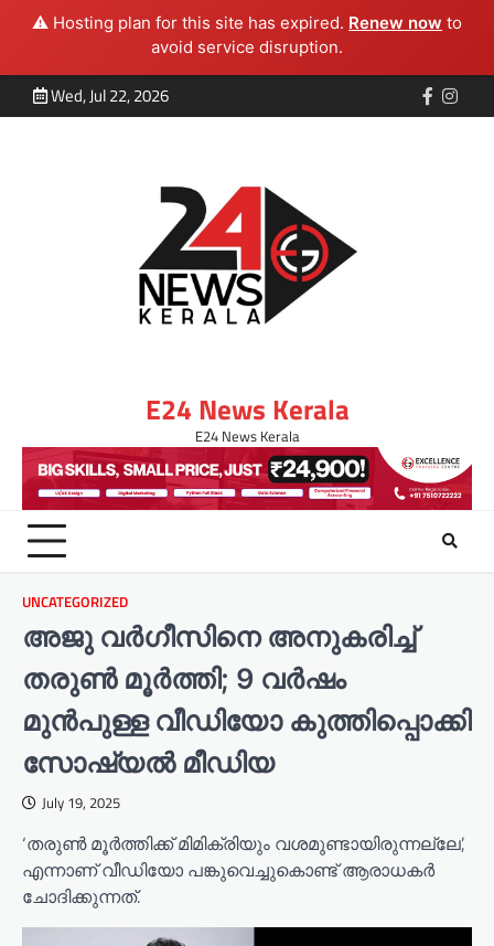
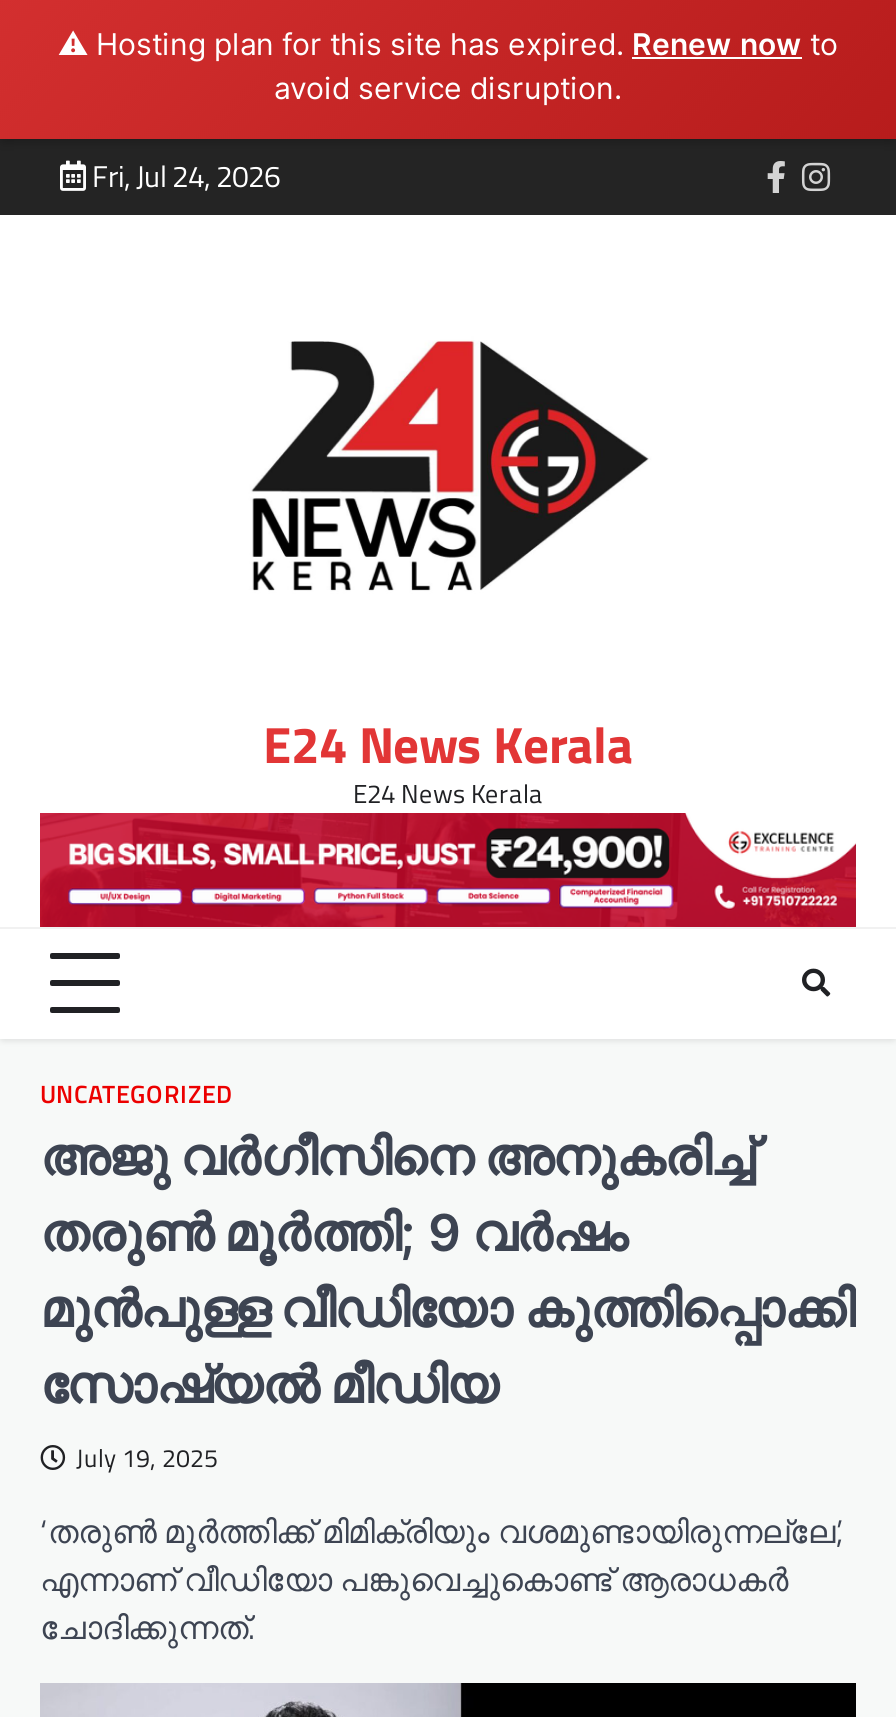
- Wed, Jul 22, 2026
+ Fri, Jul 24, 2026
